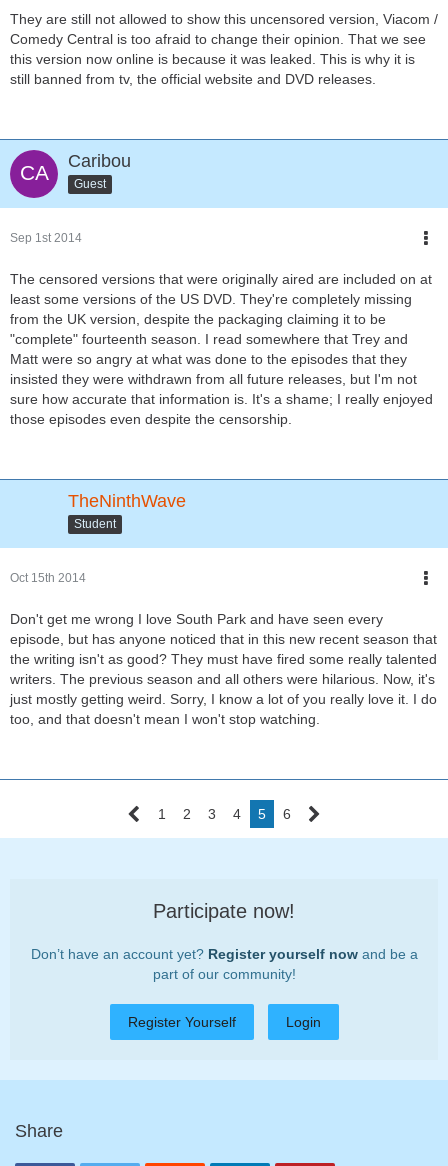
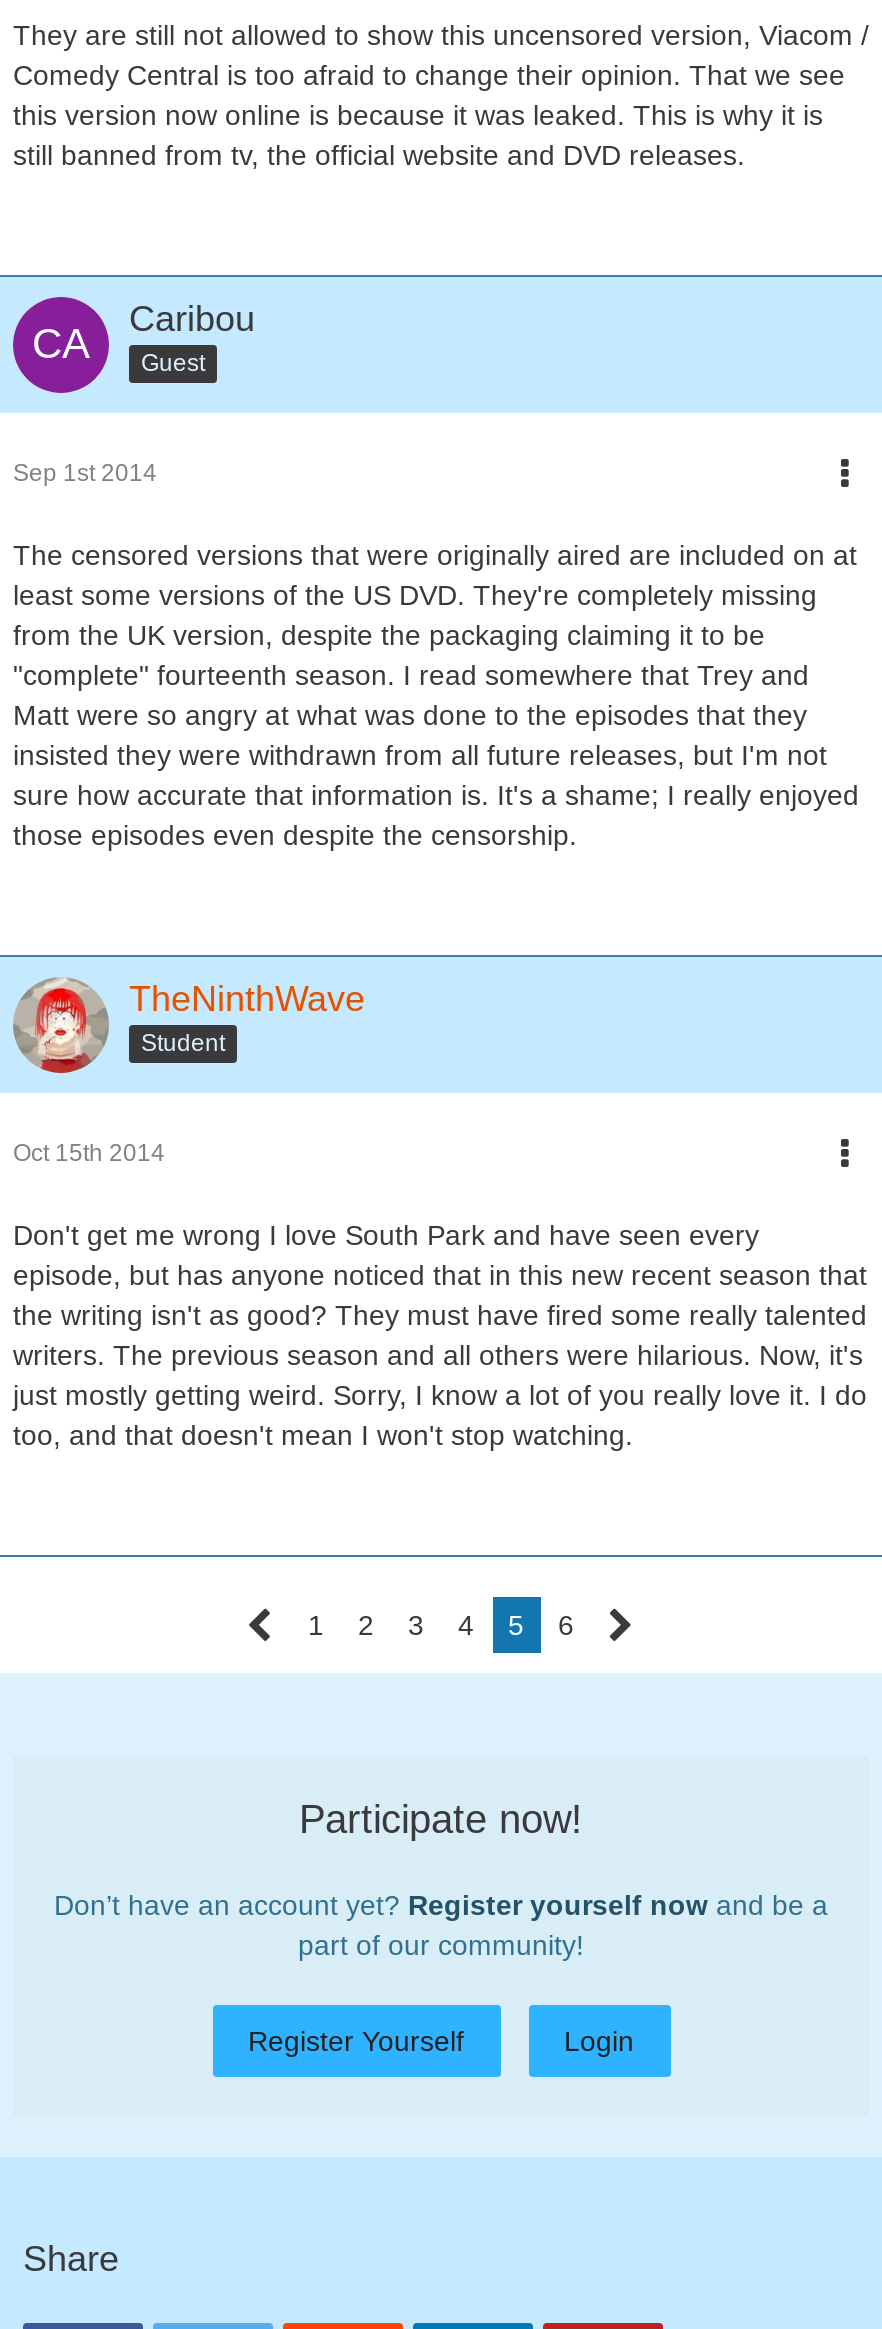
+ [image]
